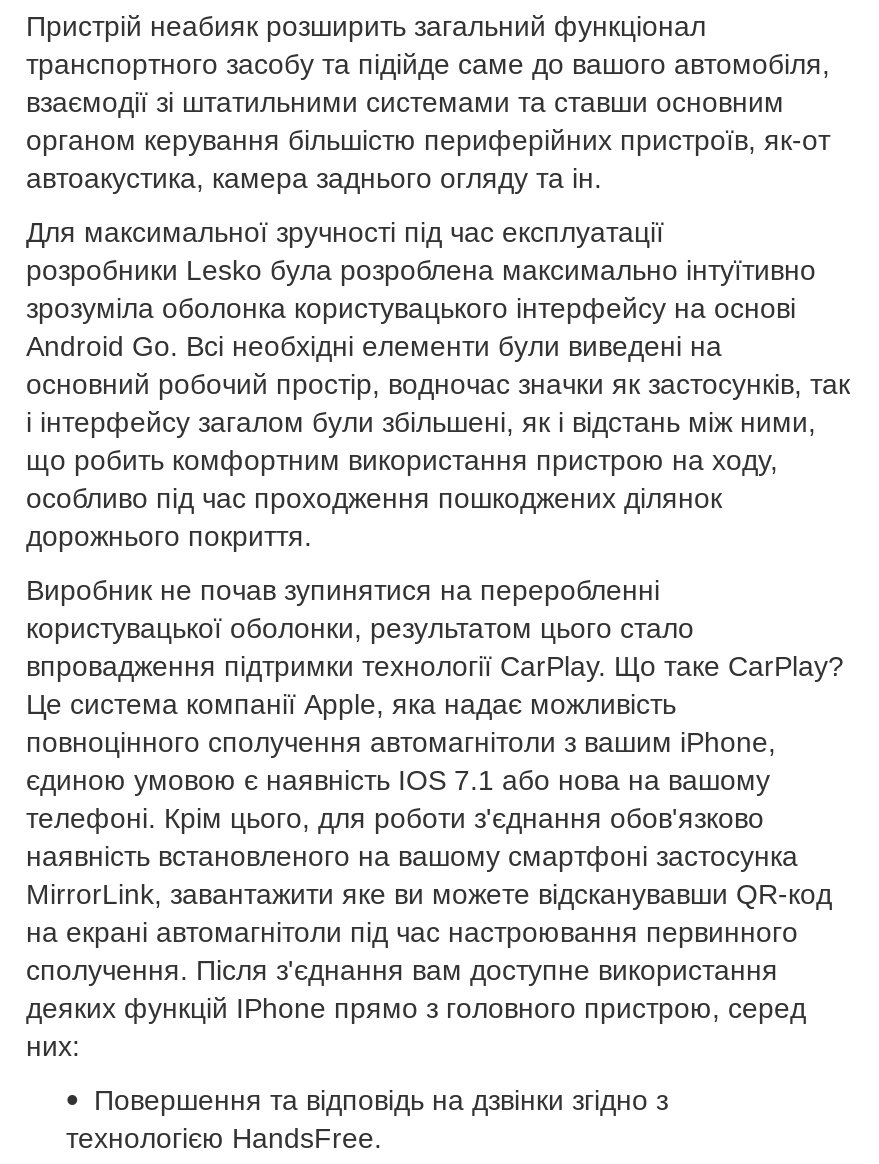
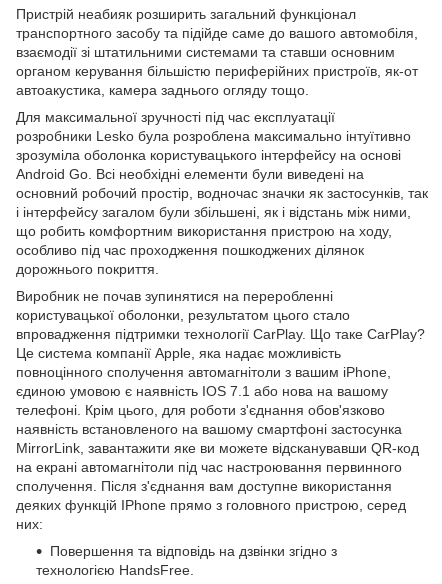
- автоакустика, камера заднього огляду та ін.
+ автоакустика, камера заднього огляду тощо.
